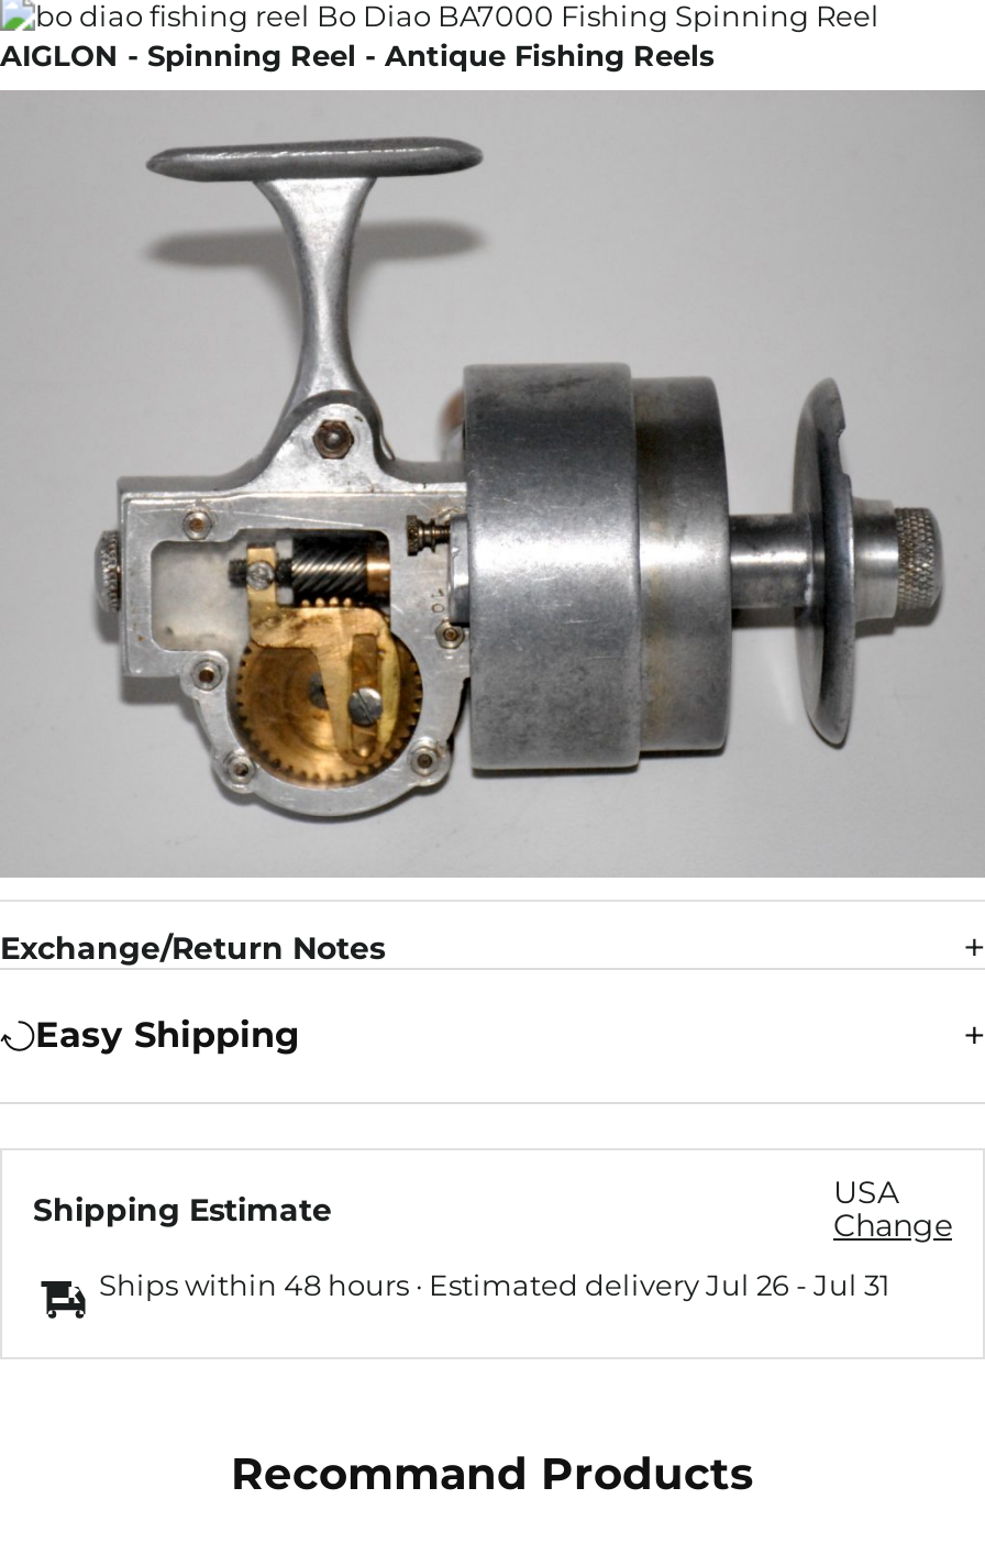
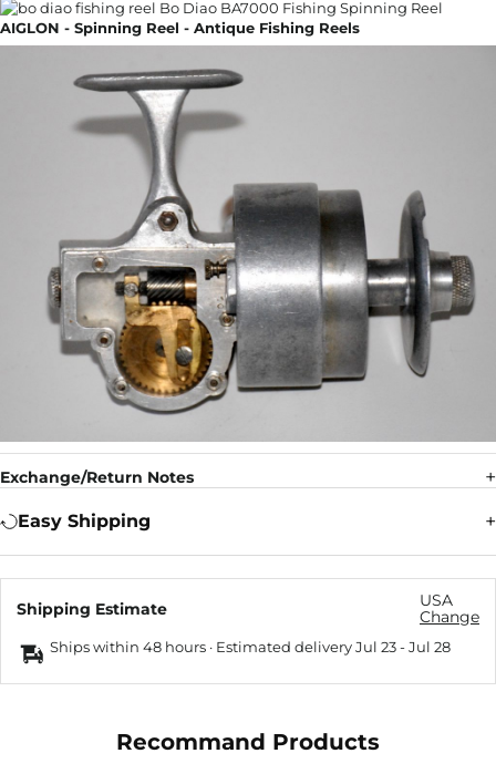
- Ships within 48 hours · Estimated delivery Jul 26 - Jul 31
+ Ships within 48 hours · Estimated delivery Jul 23 - Jul 28
